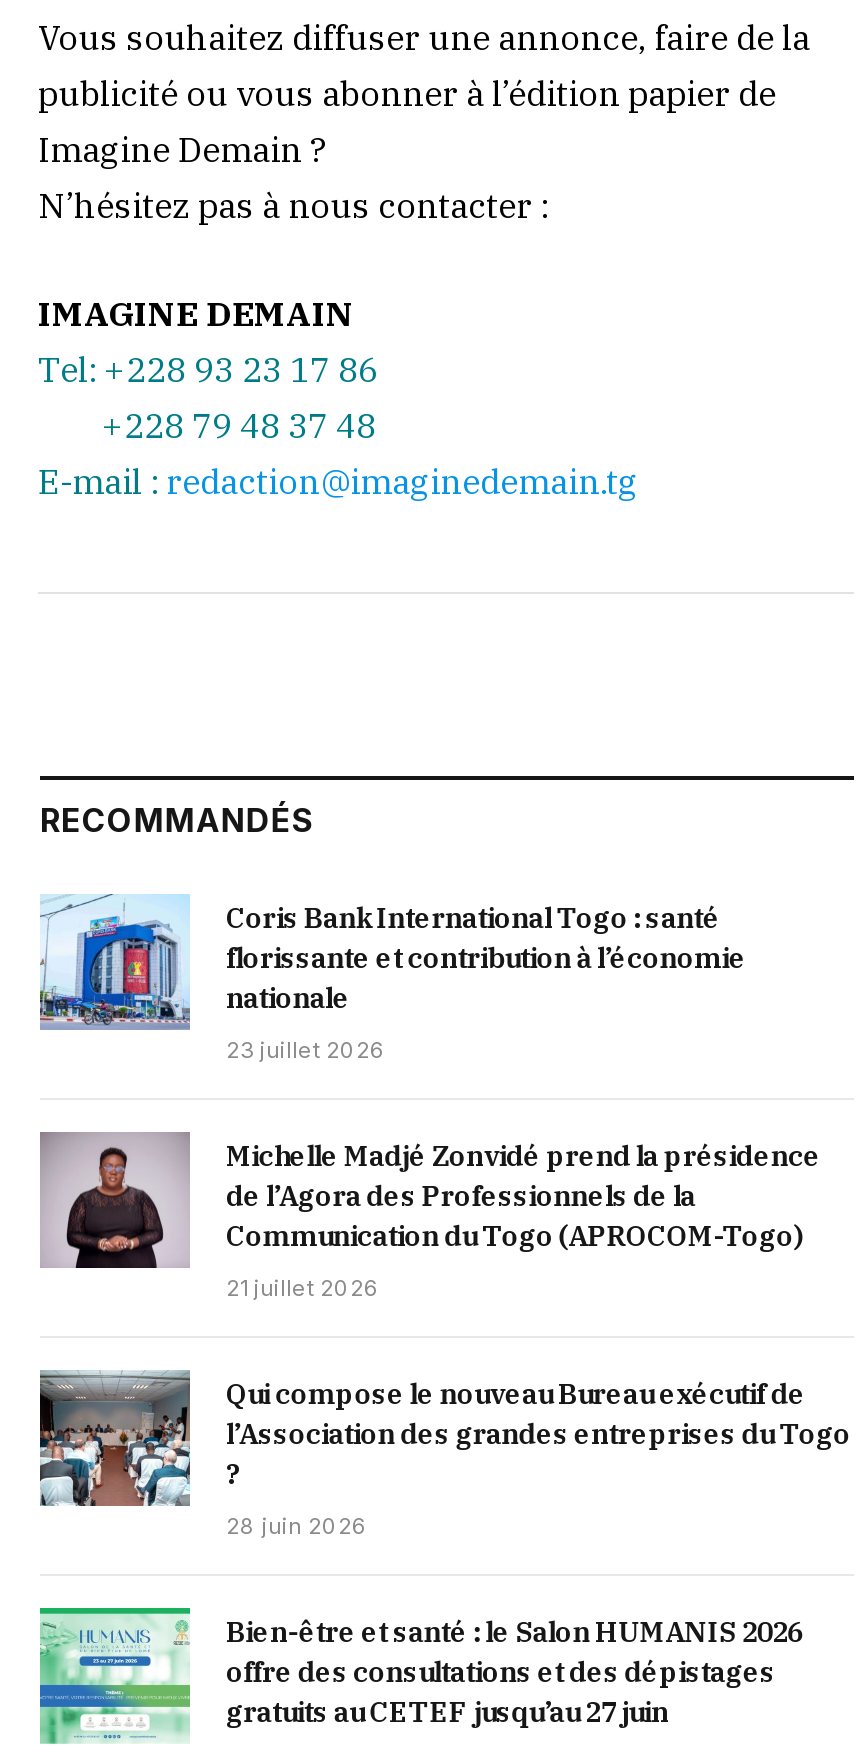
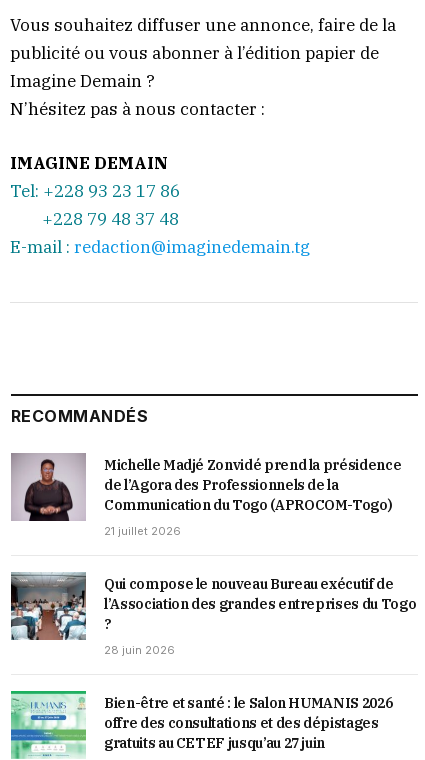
- [image]
- Coris Bank International Togo : santé
- florissante et contribution à l’économie
- nationale
- 23 juillet 2026
